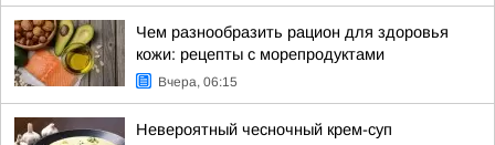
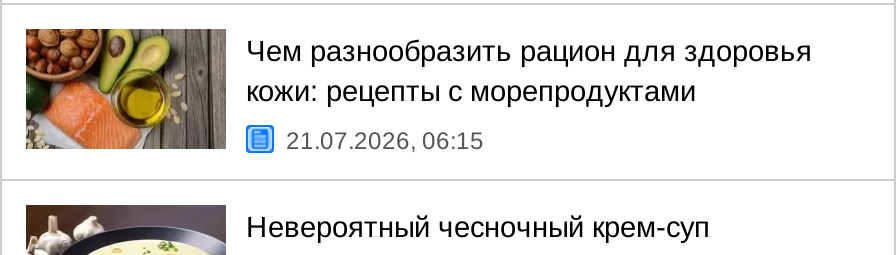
- Вчера, 06:15
+ 21.07.2026, 06:15
